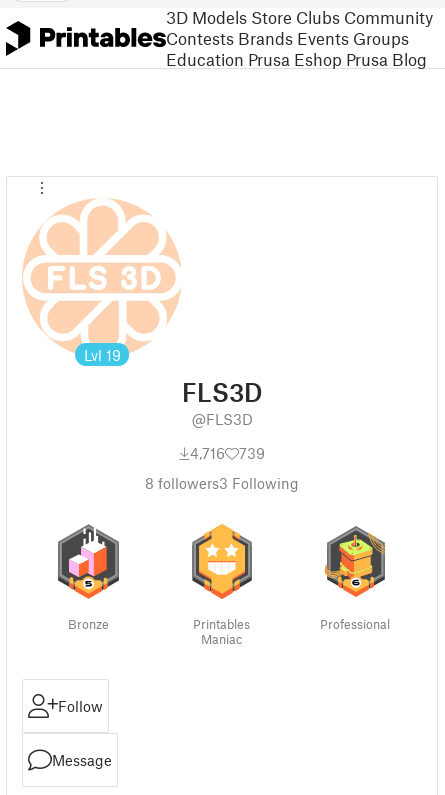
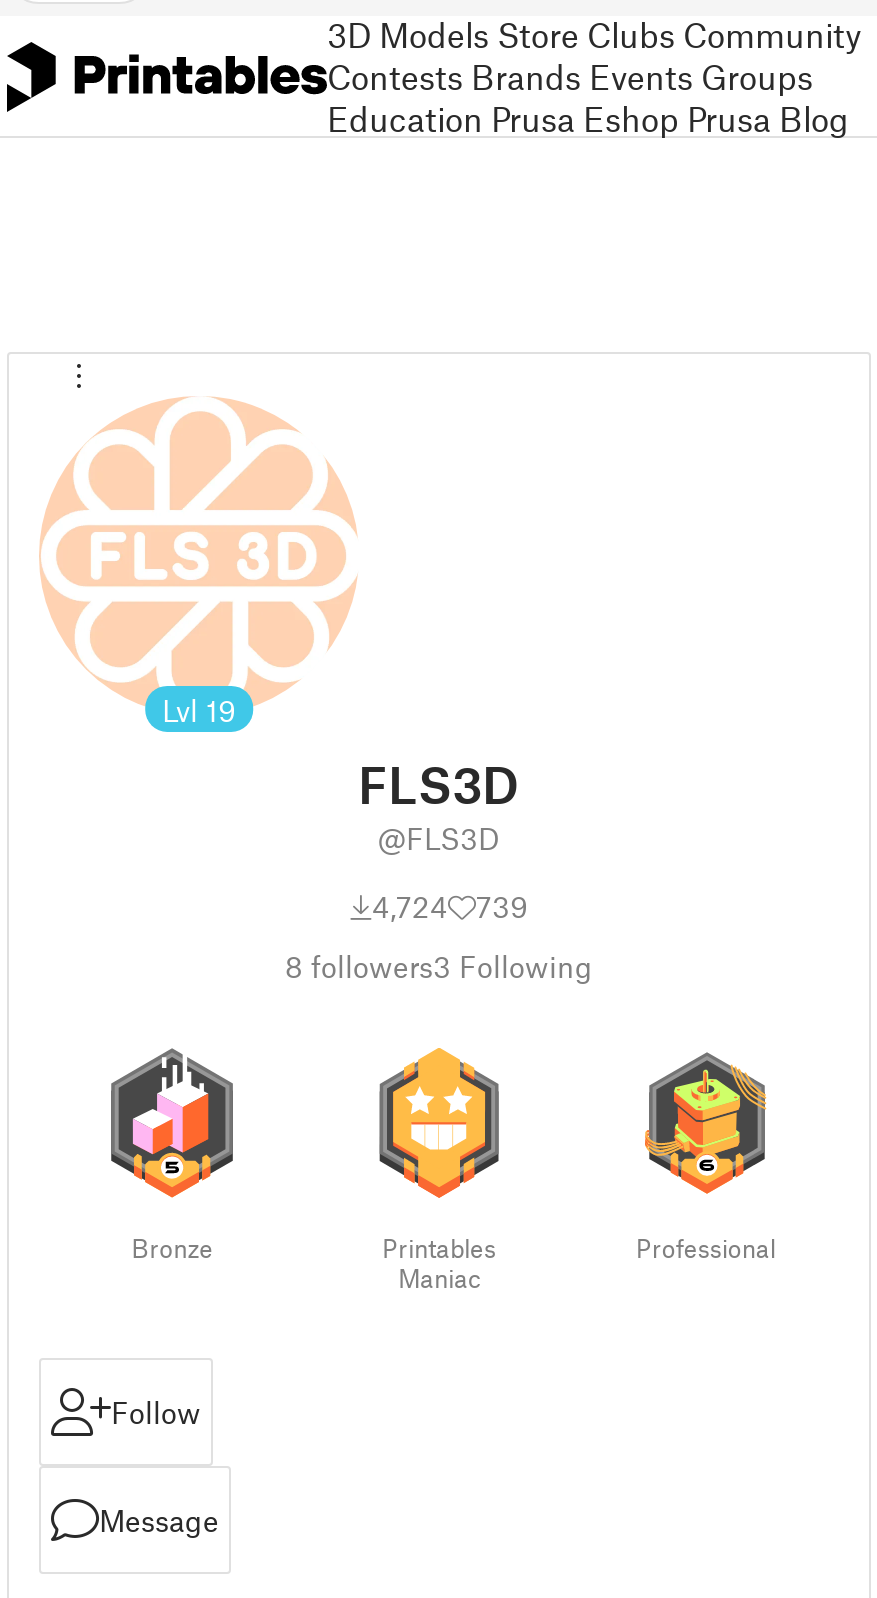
- 4,716 739
+ 4,724 739
